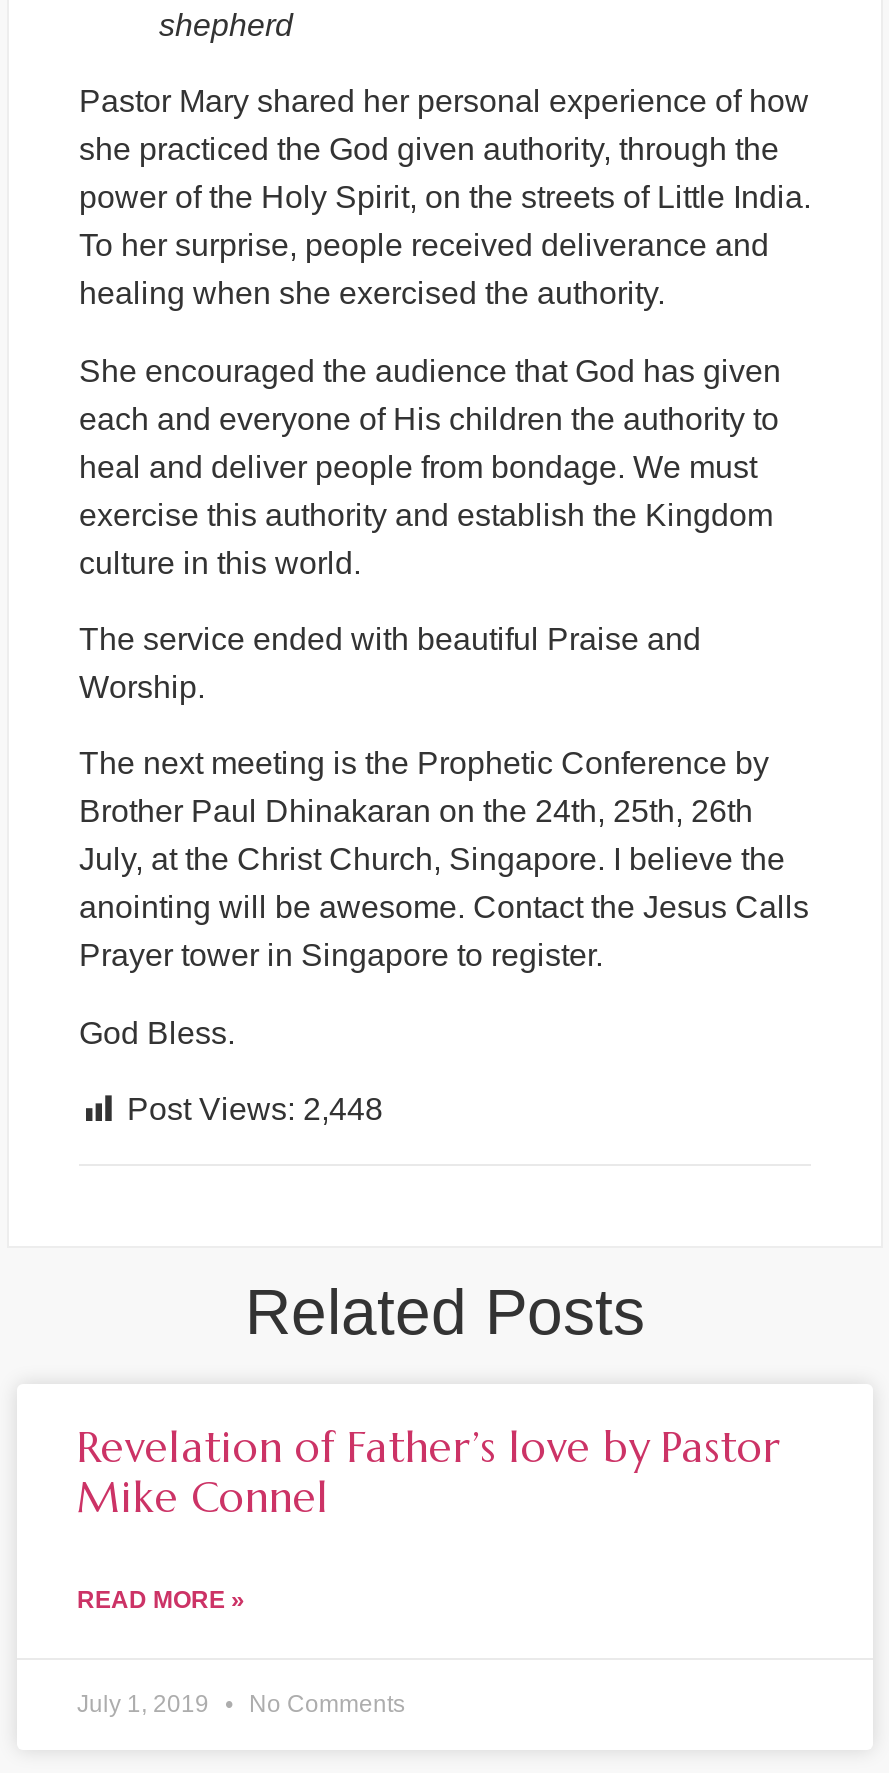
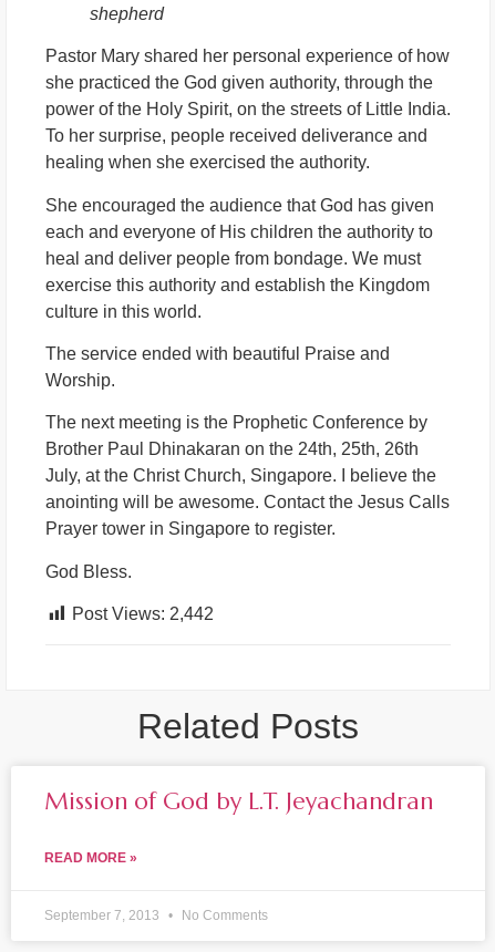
- Post Views: 2,448
+ Post Views: 2,442

- Revelation of Father’s love by Pastor
- Mike Connel
+ Mission of God by L.T. Jeyachandran

- July 1, 2019 No Comments
+ September 7, 2013 No Comments
